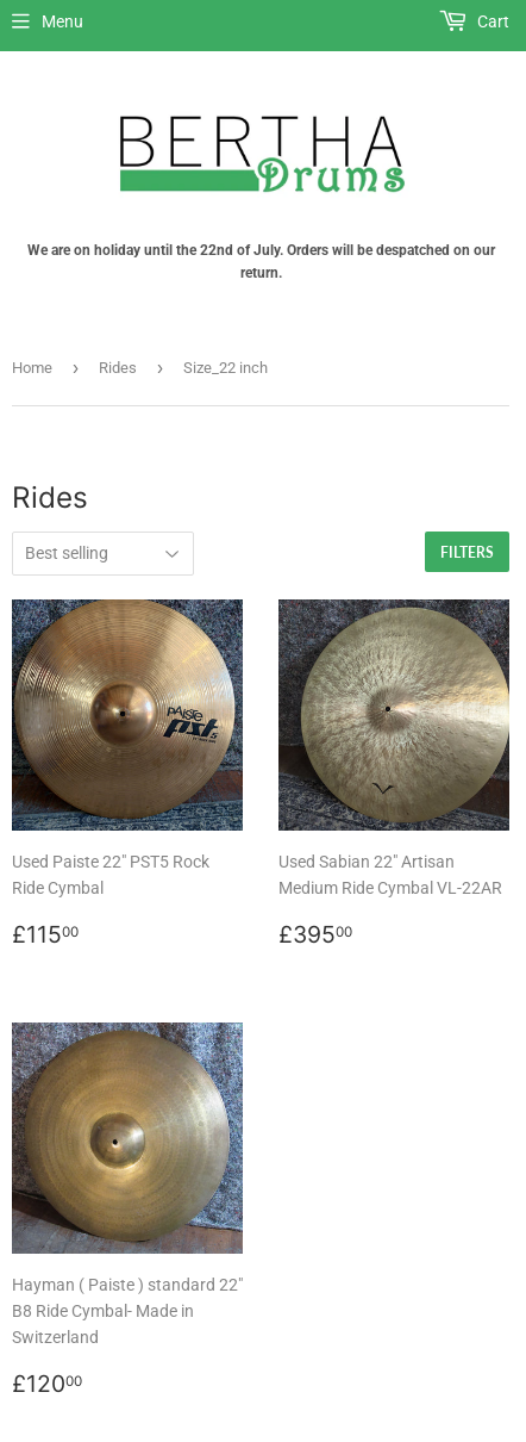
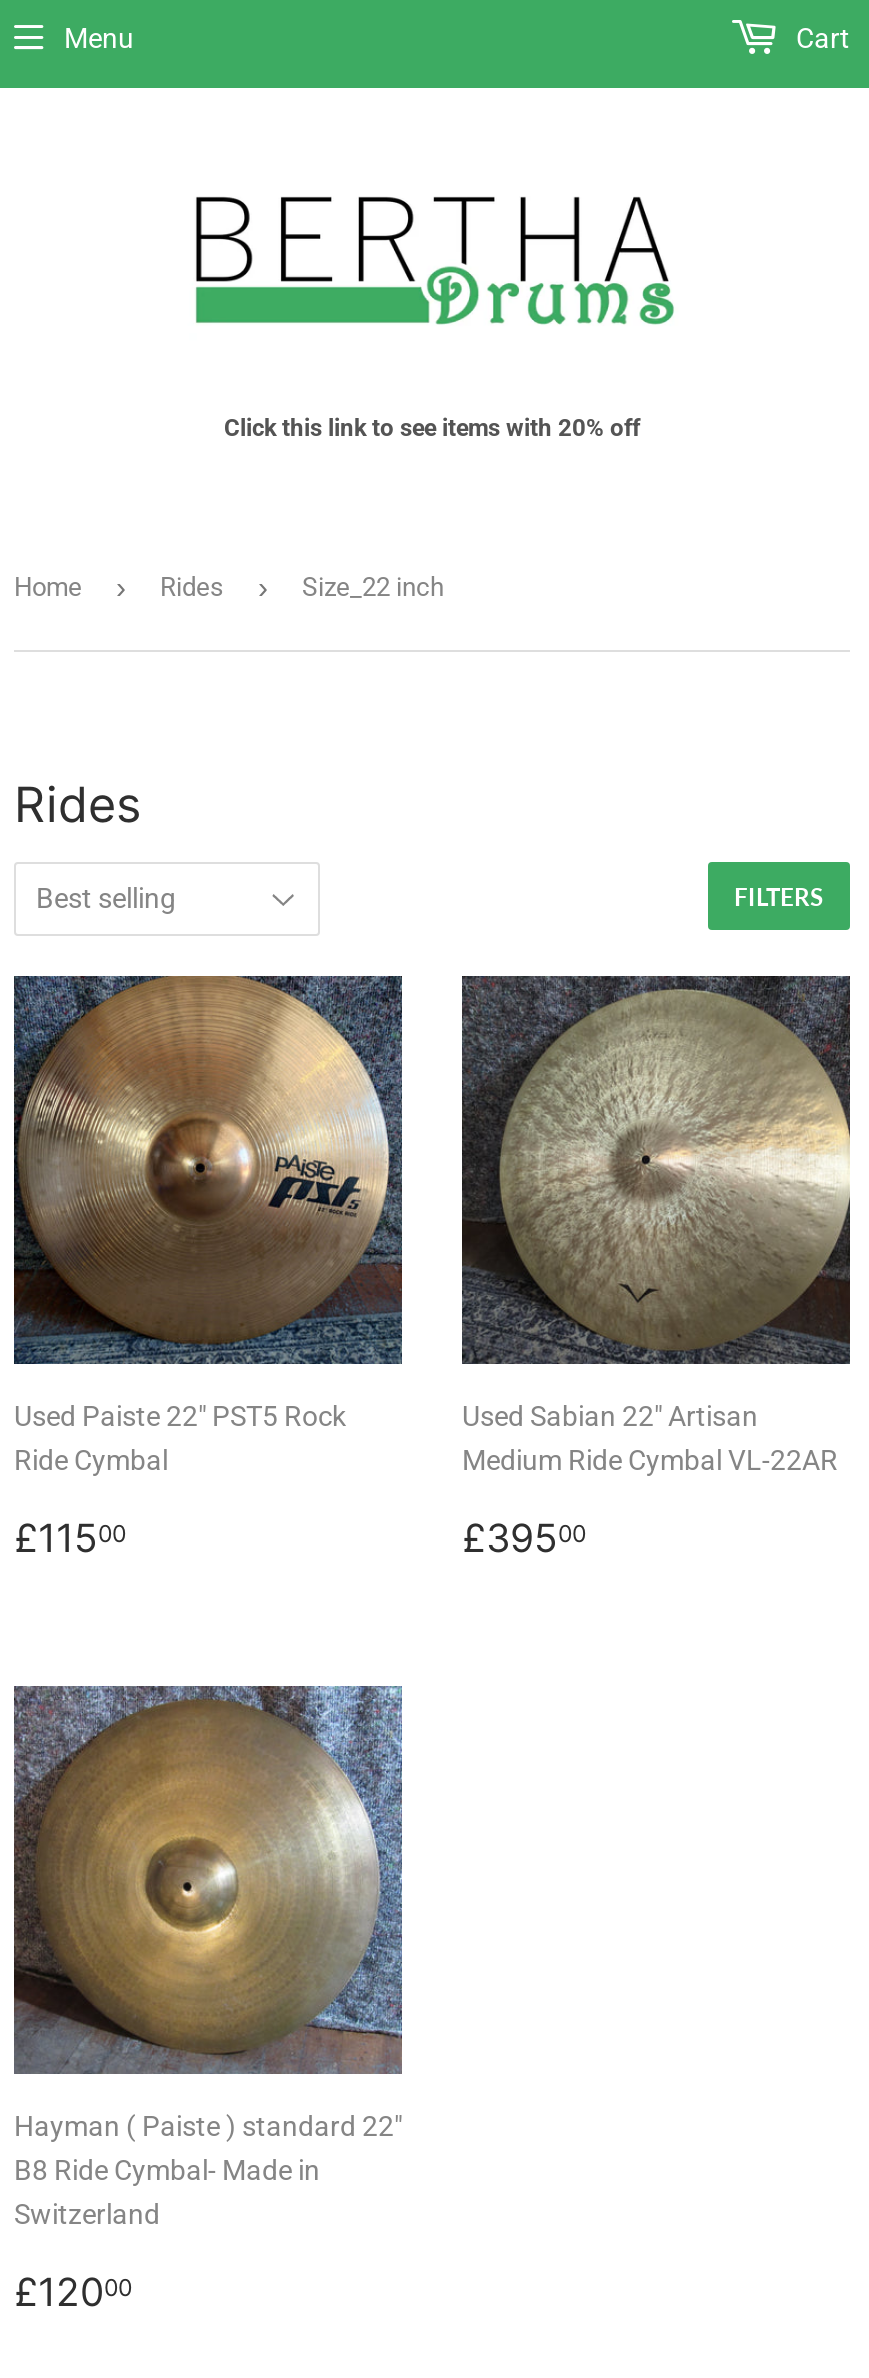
- We are on holiday until the 22nd of July. Orders will be despatched on our
- return.
+ Click this link to see items with 20% off
